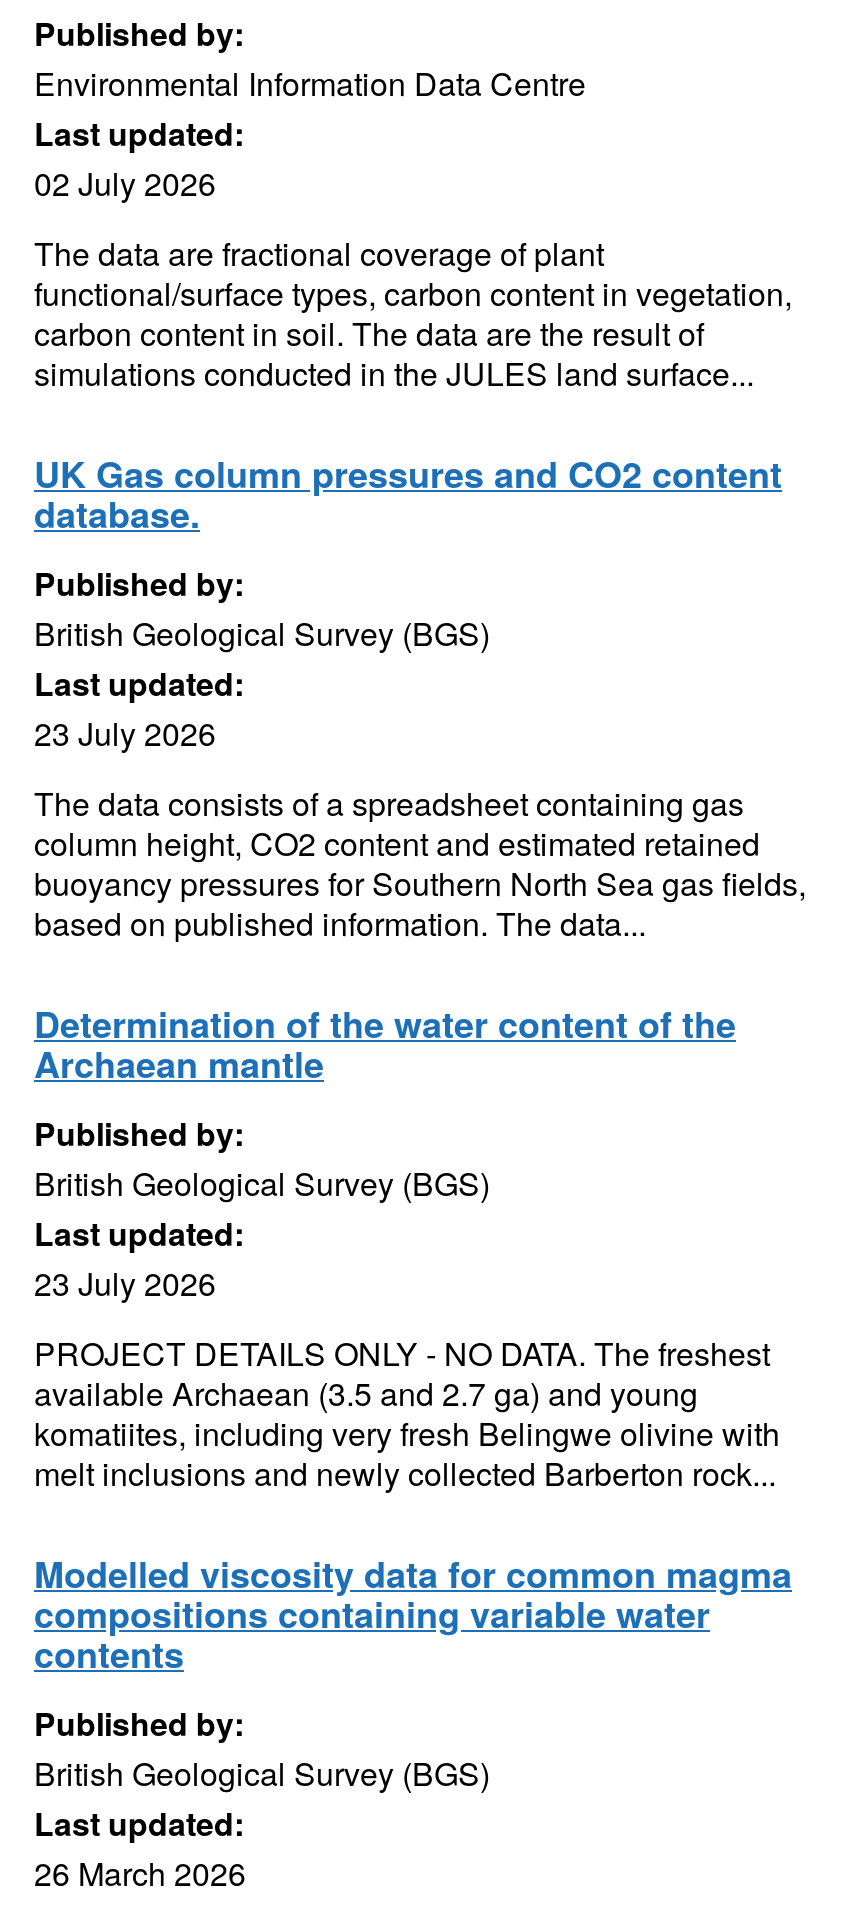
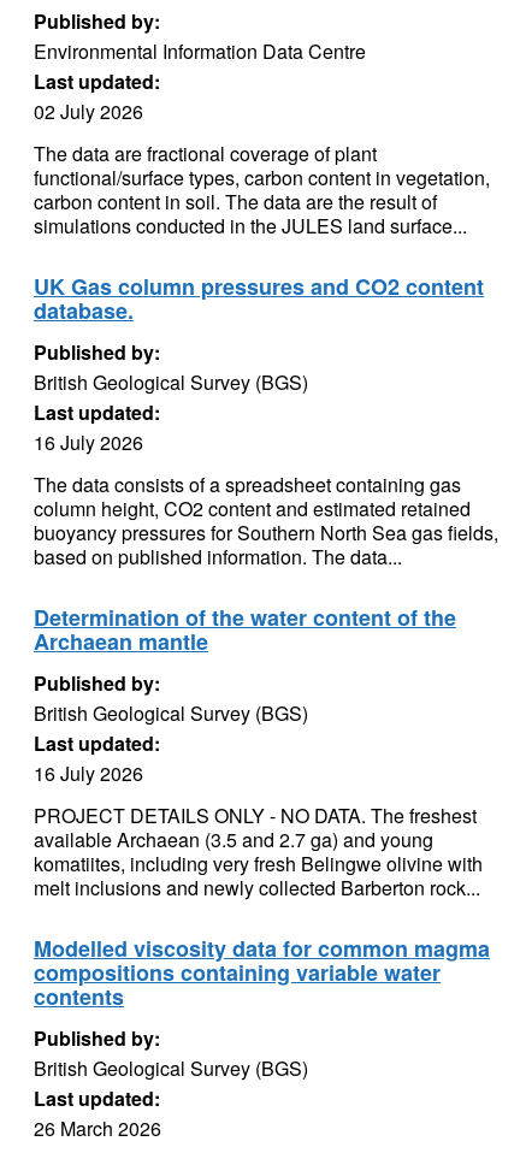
- 23 July 2026
+ 16 July 2026

- 23 July 2026
+ 16 July 2026
